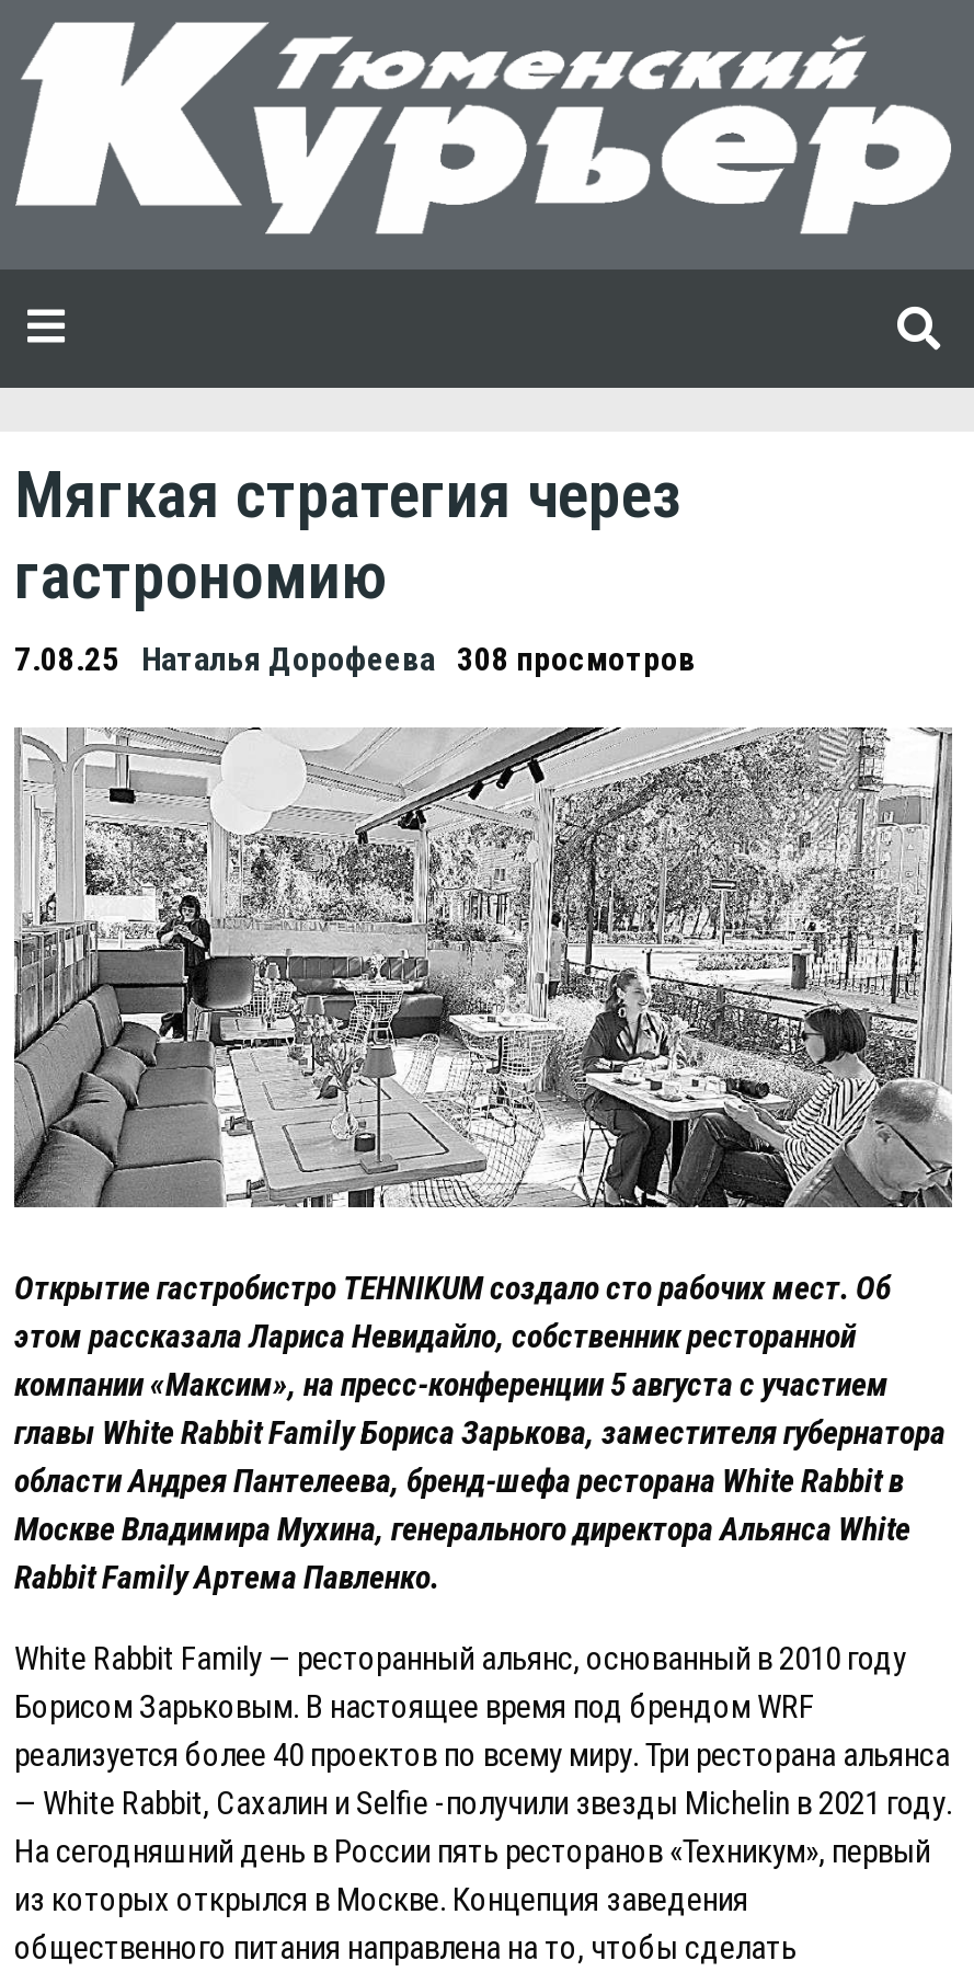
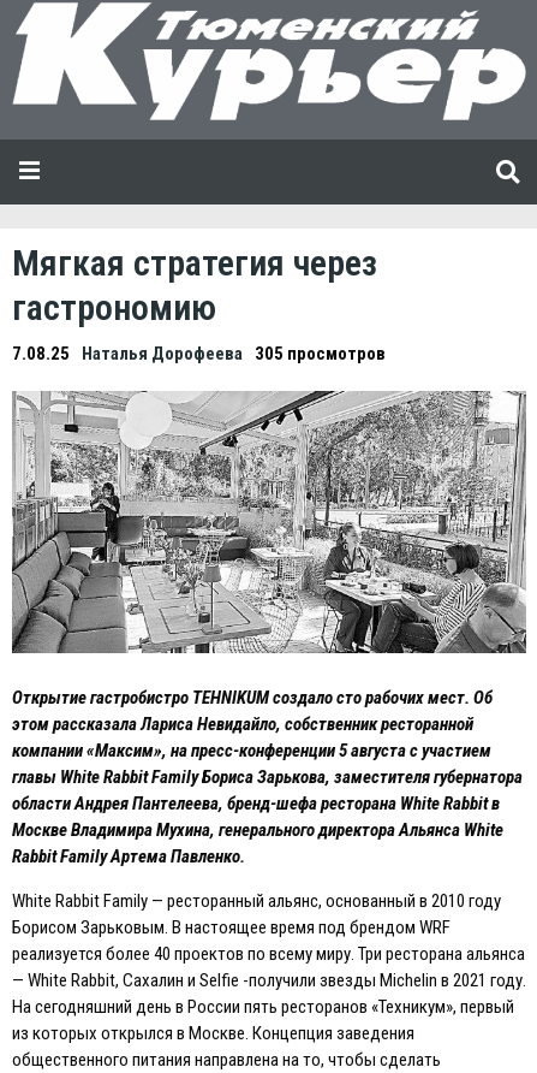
- 7.08.25 Наталья Дорофеева 308 просмотров
+ 7.08.25 Наталья Дорофеева 305 просмотров
